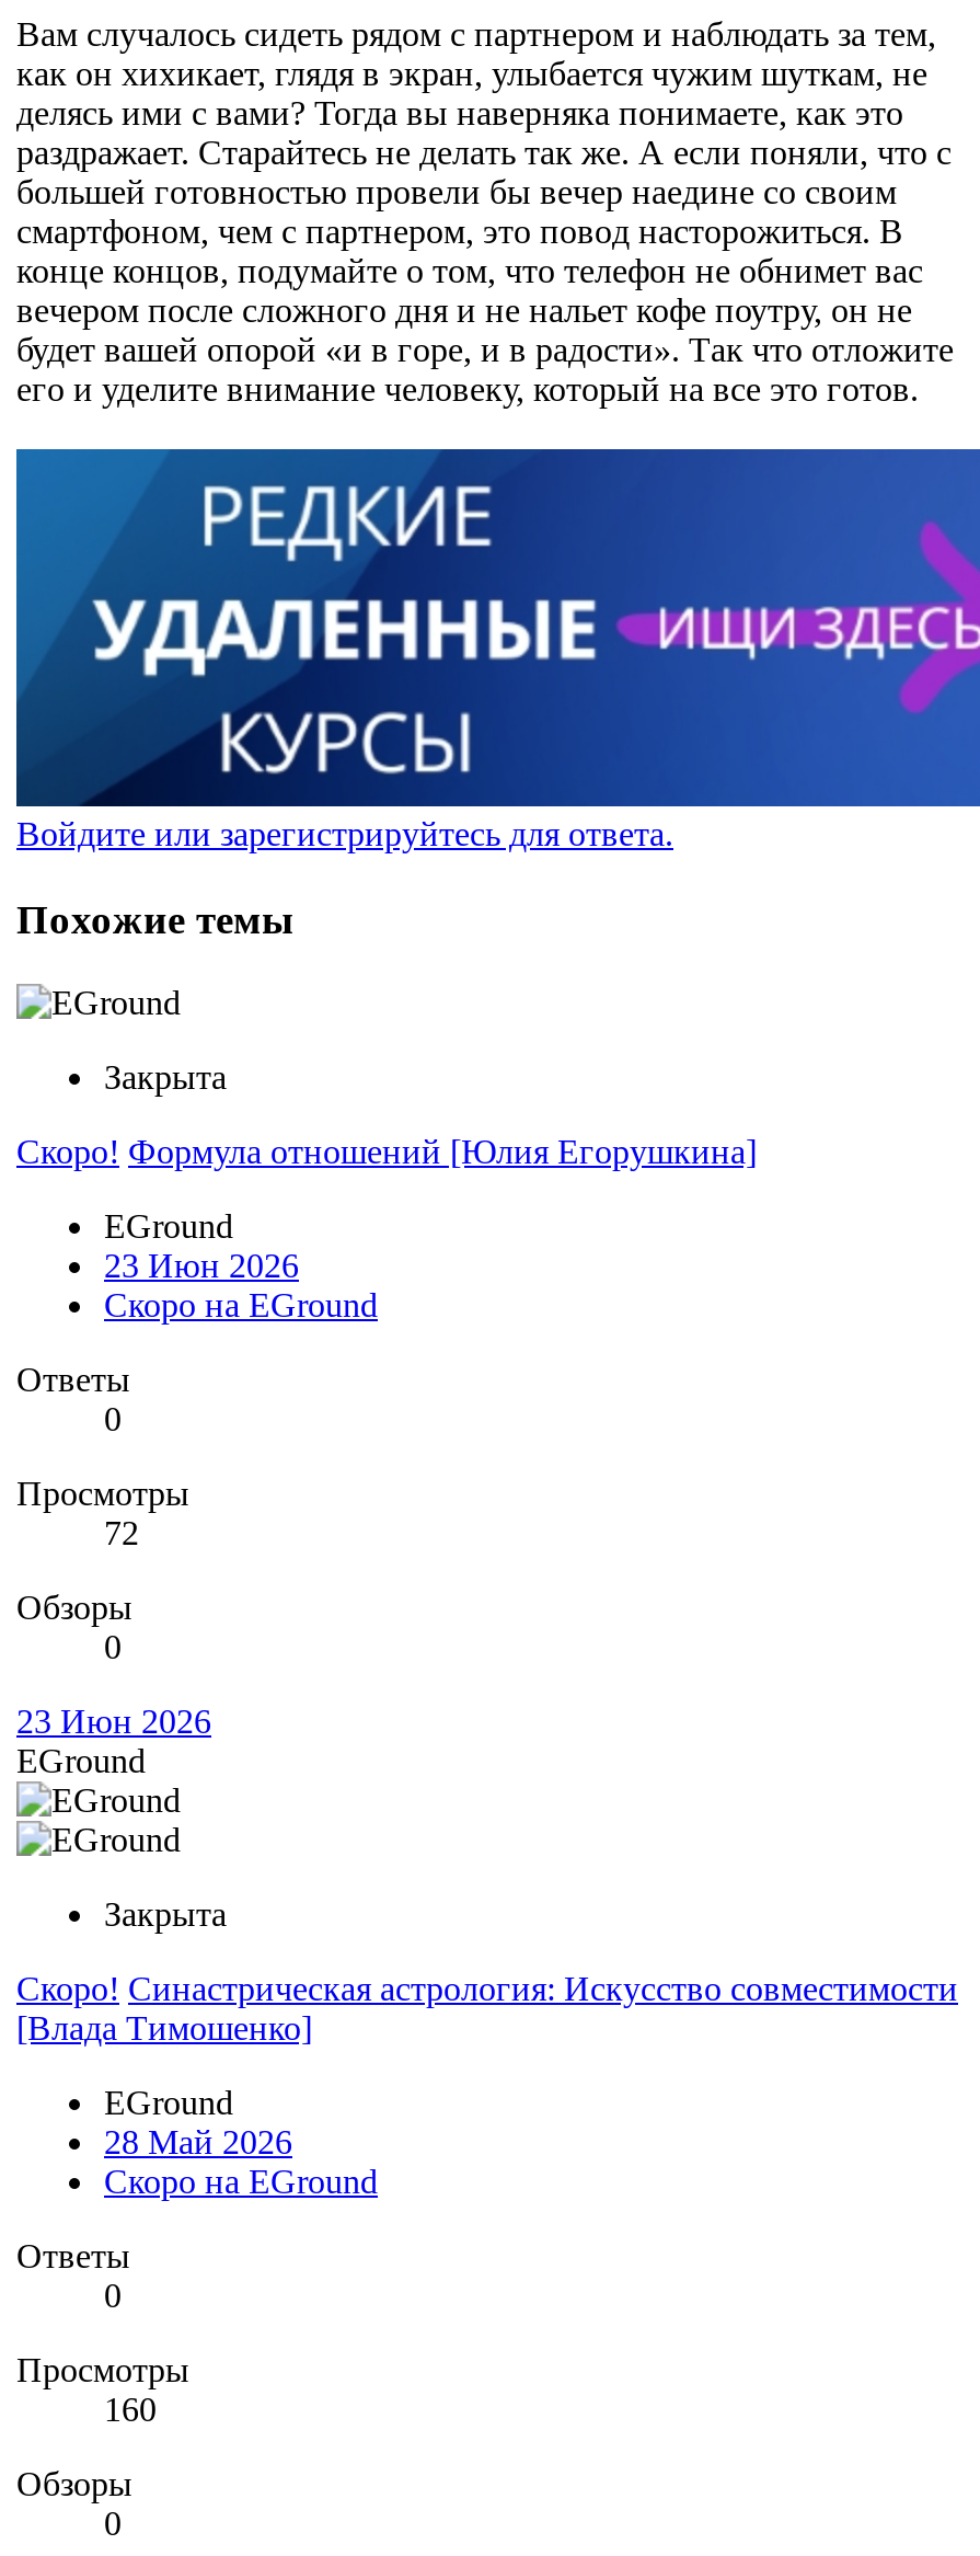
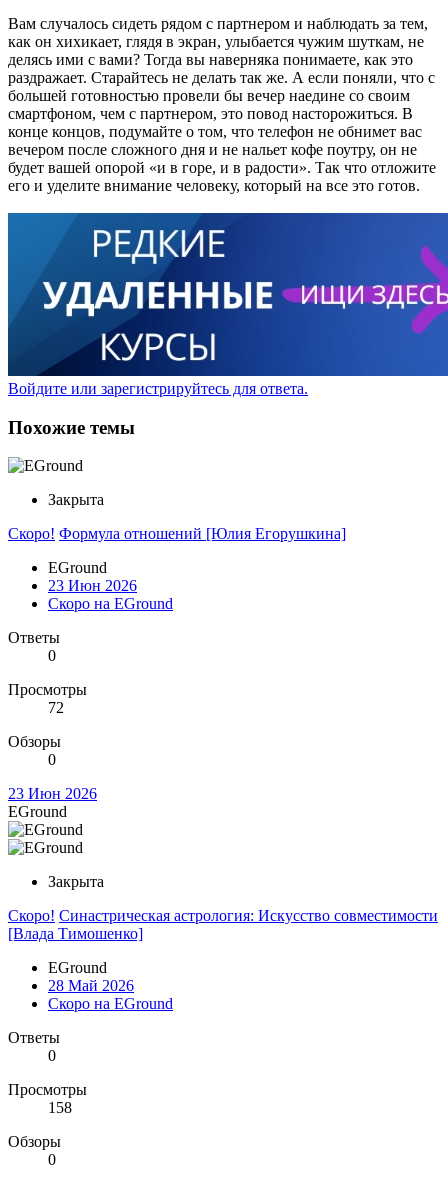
- 160
+ 158
